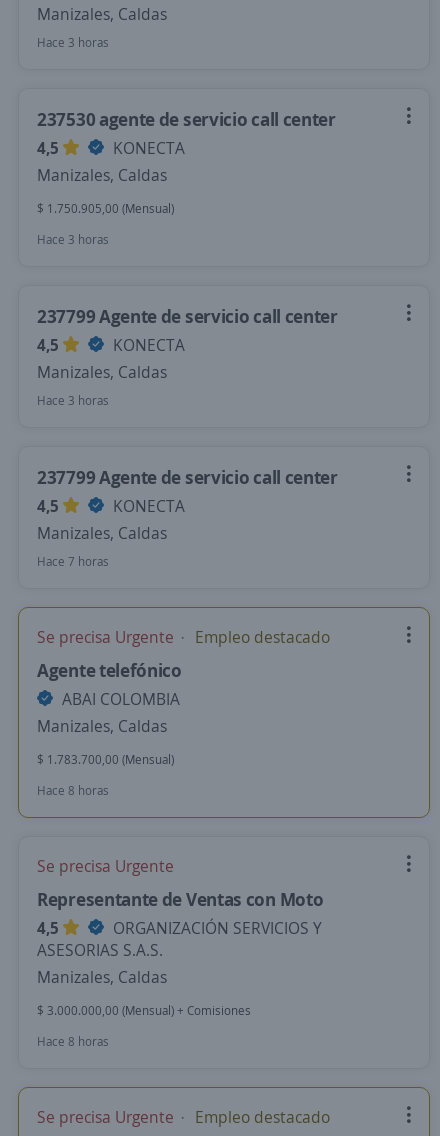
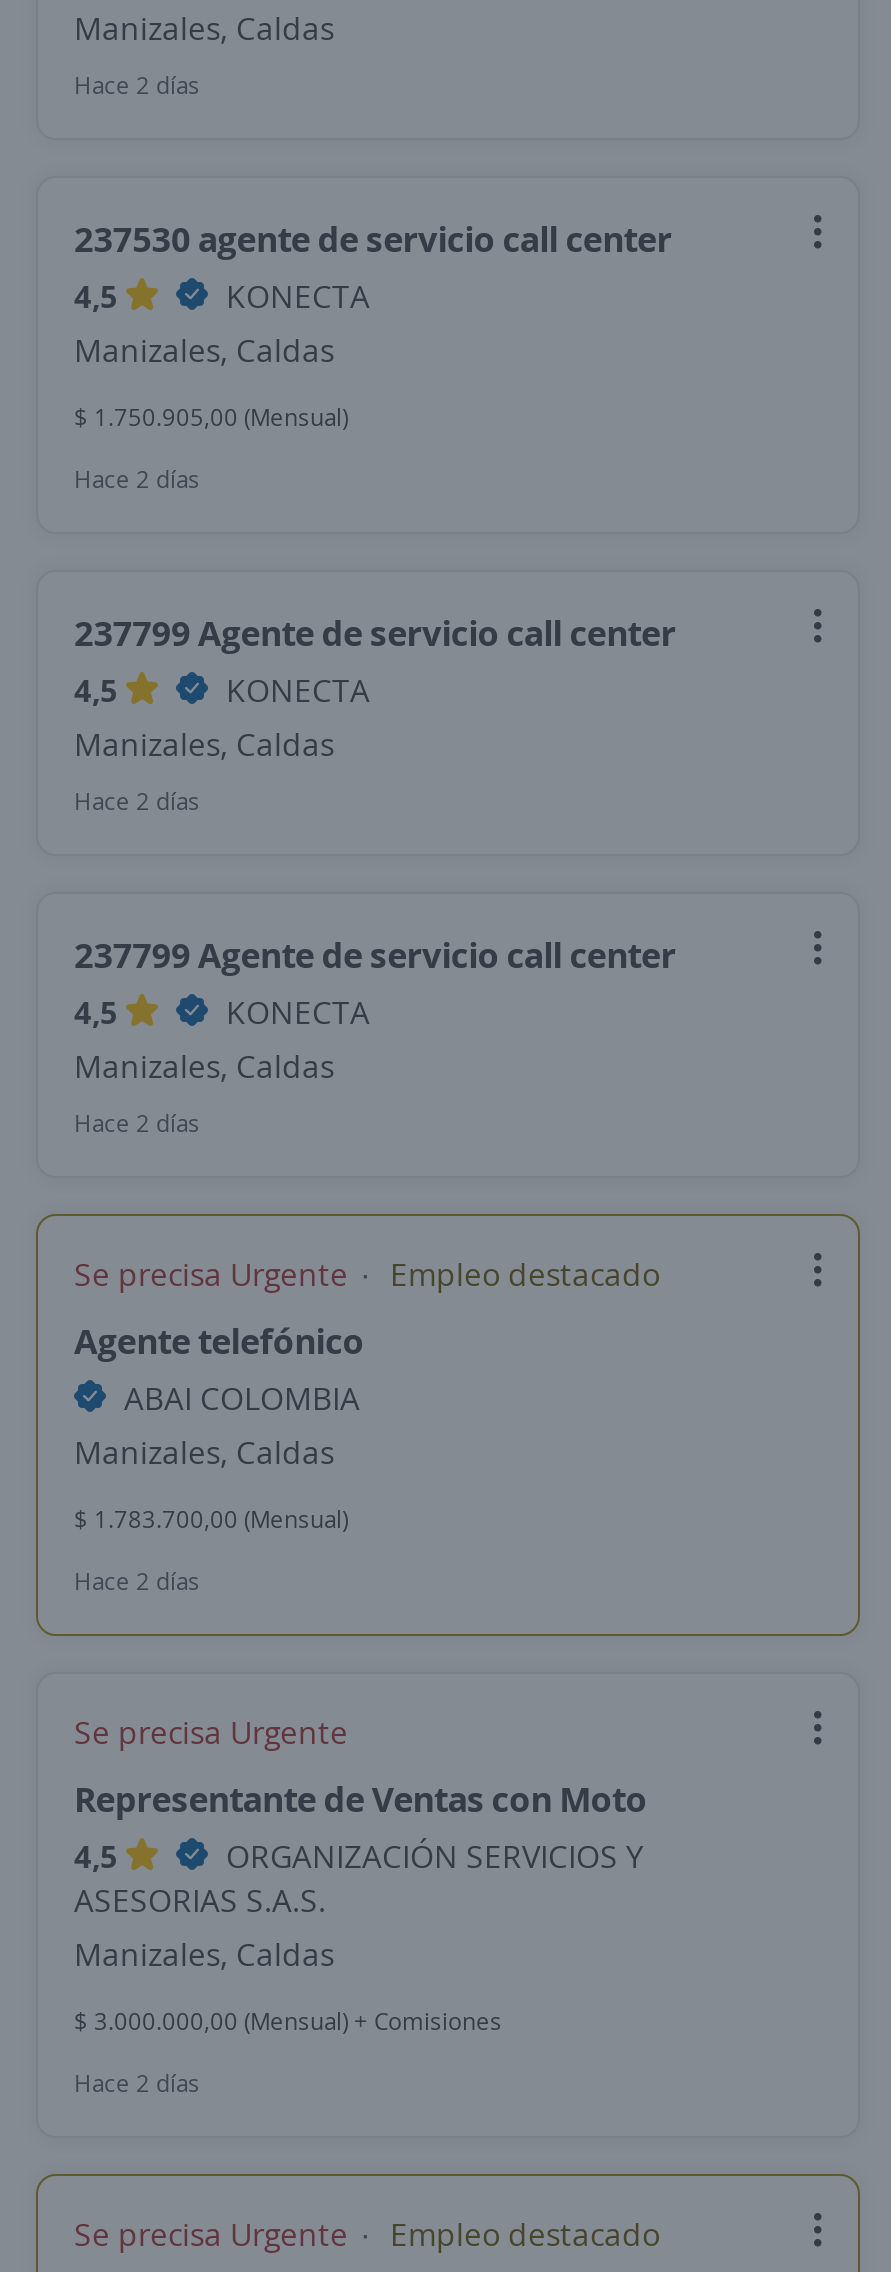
- Hace 3 horas
+ Hace 2 días

- Hace 3 horas
+ Hace 2 días

- Hace 3 horas
+ Hace 2 días

- Hace 7 horas
+ Hace 2 días

- Hace 8 horas
+ Hace 2 días

- Hace 8 horas
+ Hace 2 días
